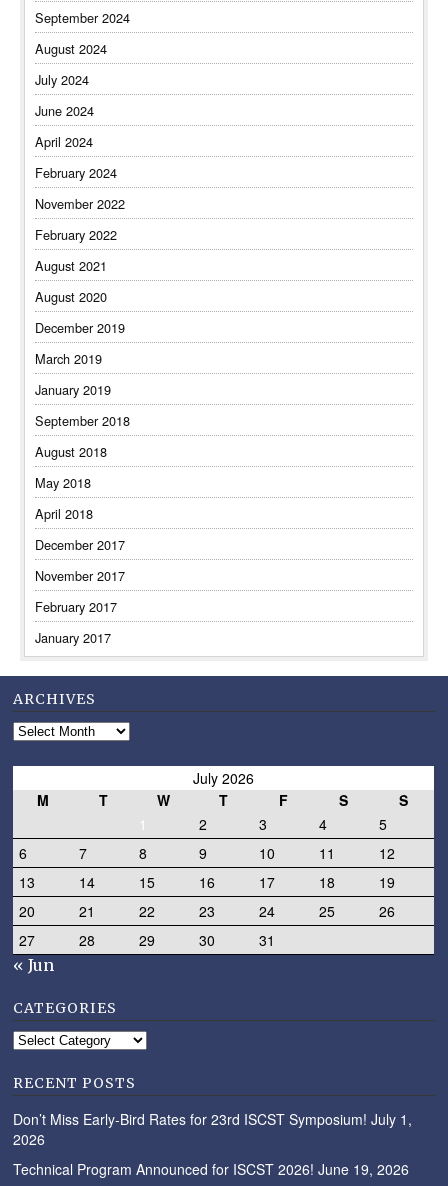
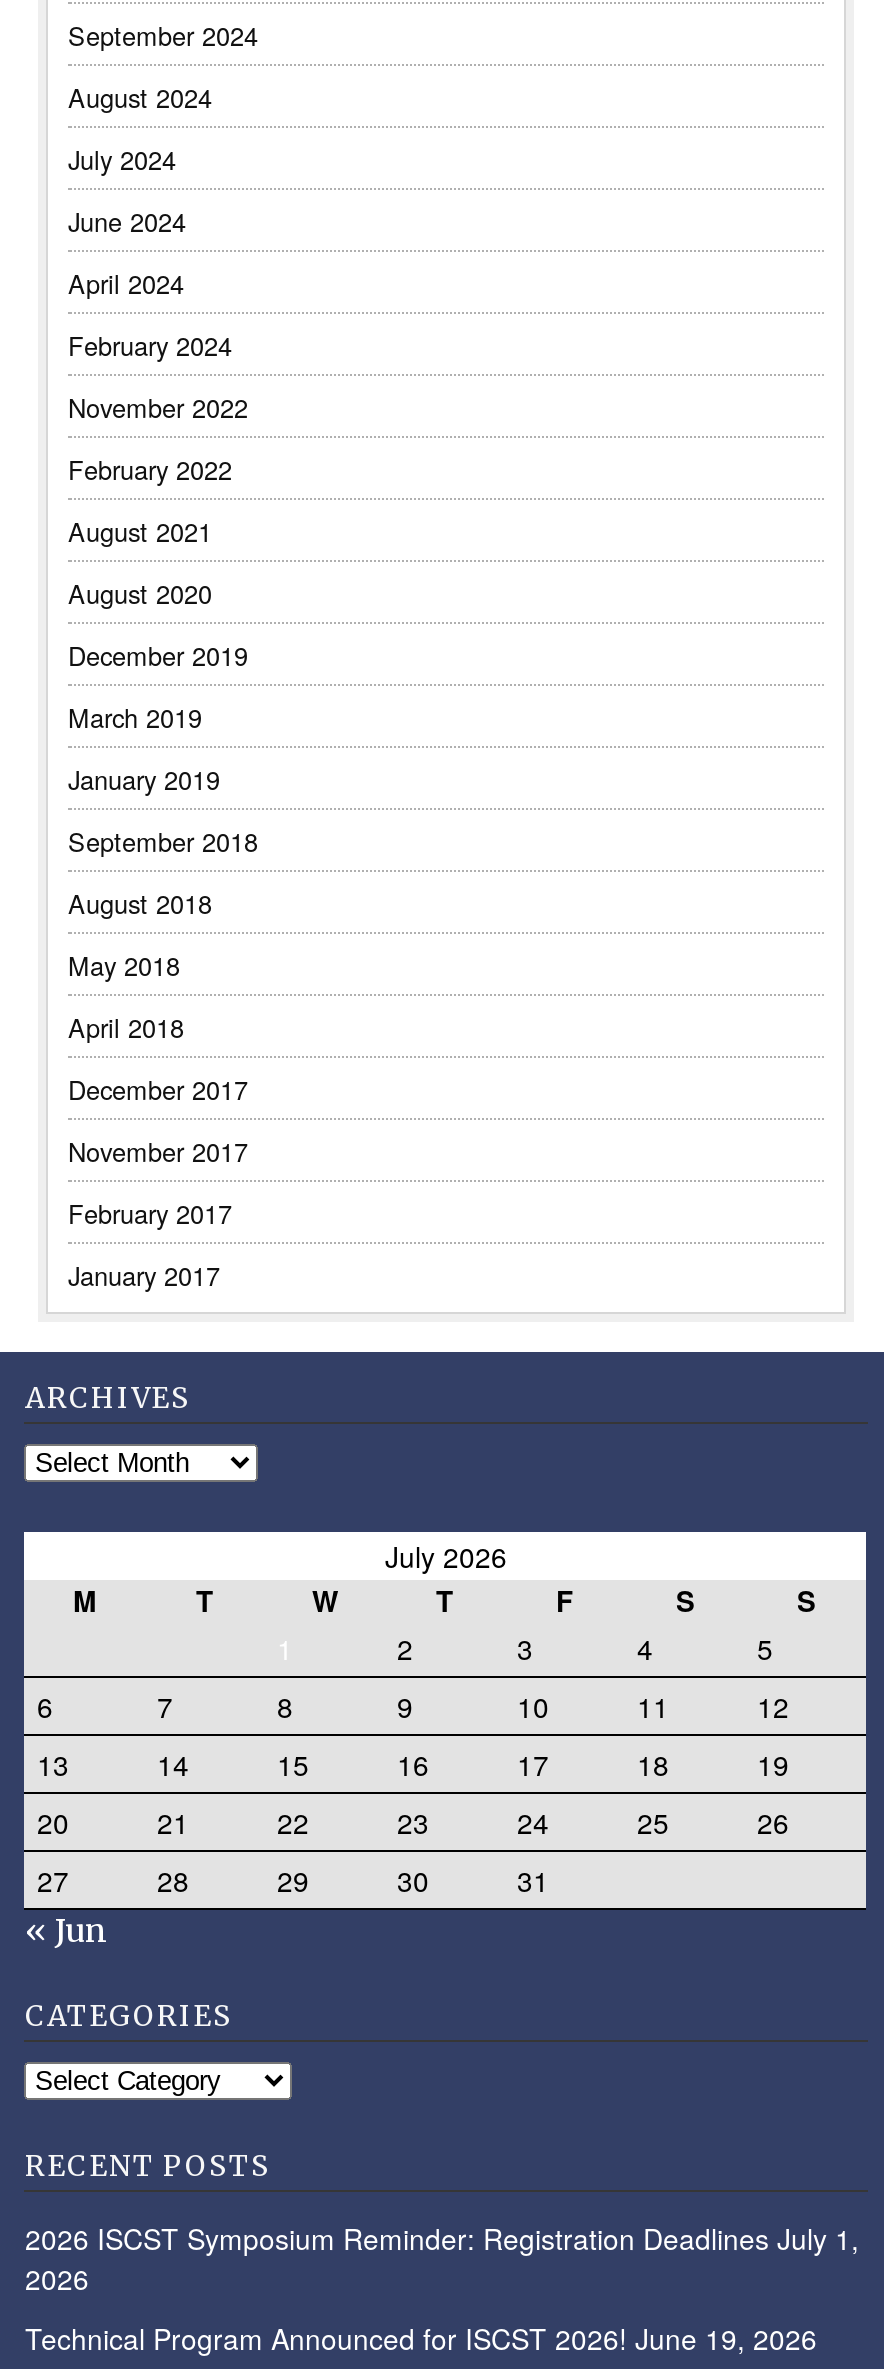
- Don’t Miss Early-Bird Rates for 23rd ISCST Symposium! July 1,
+ 2026 ISCST Symposium Reminder: Registration Deadlines July 1,
